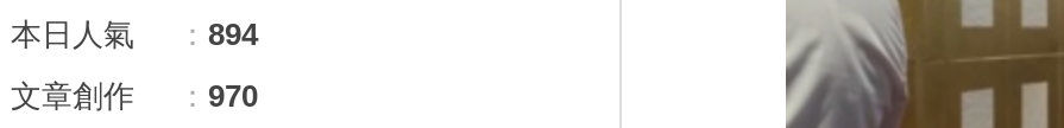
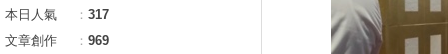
- 本日人氣 ：894
+ 本日人氣 ：317

- 文章創作 ：970
+ 文章創作 ：969
